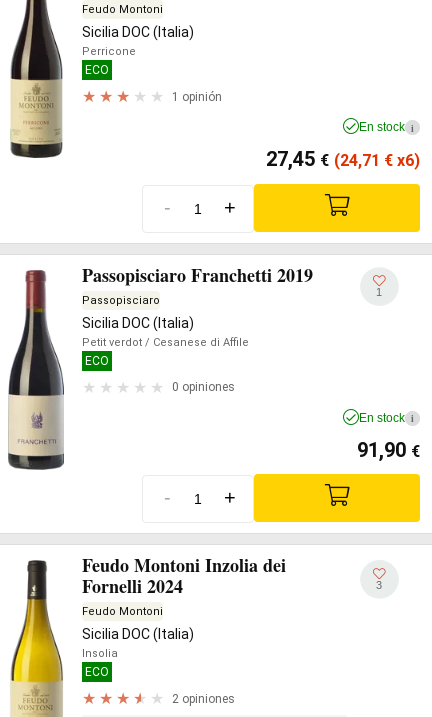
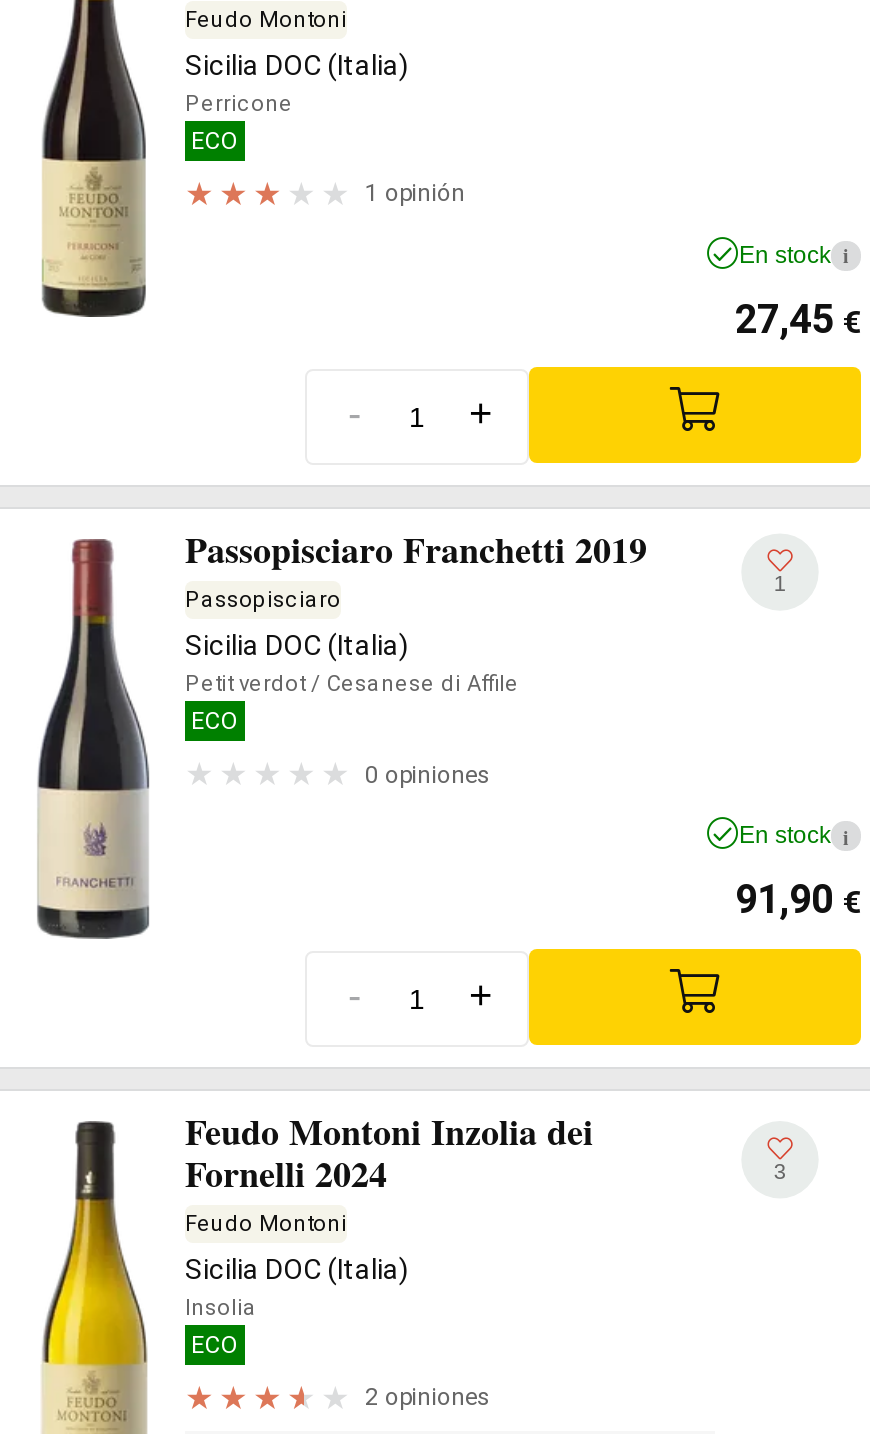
- 27,45 € (24,71 €x6)
+ 27,45 €
